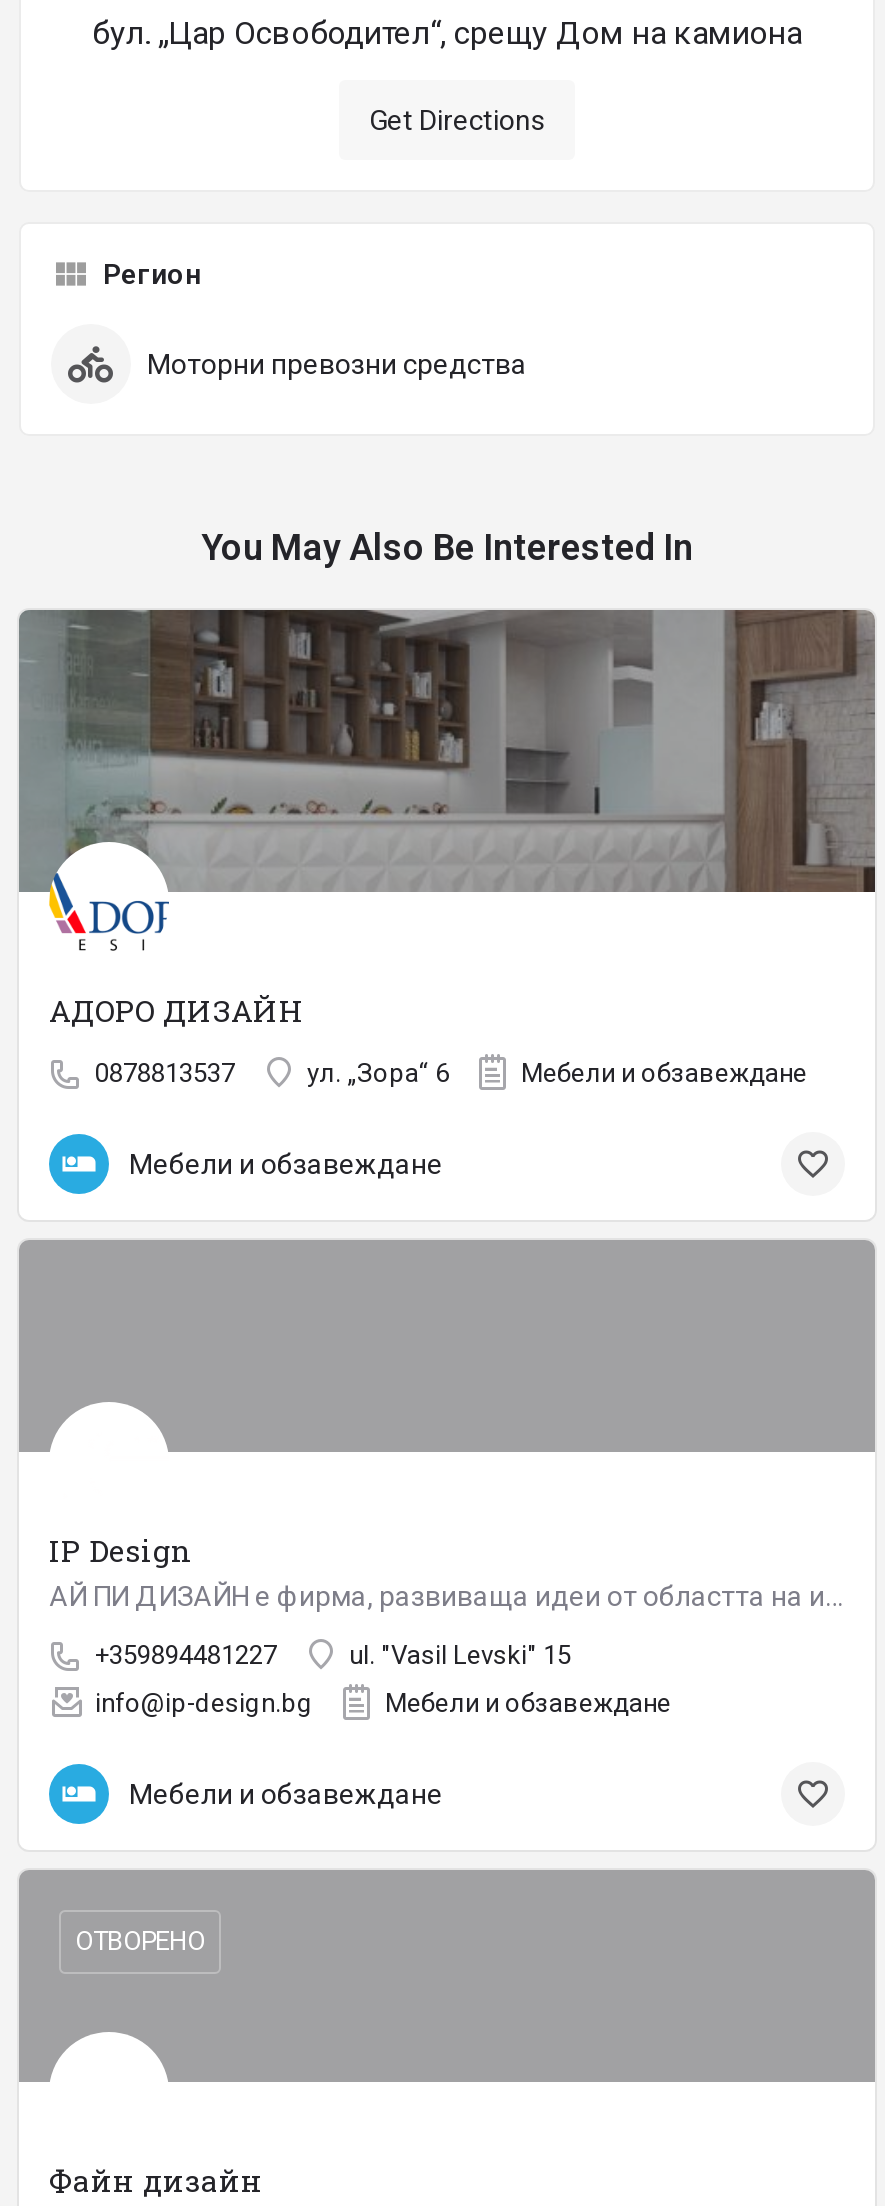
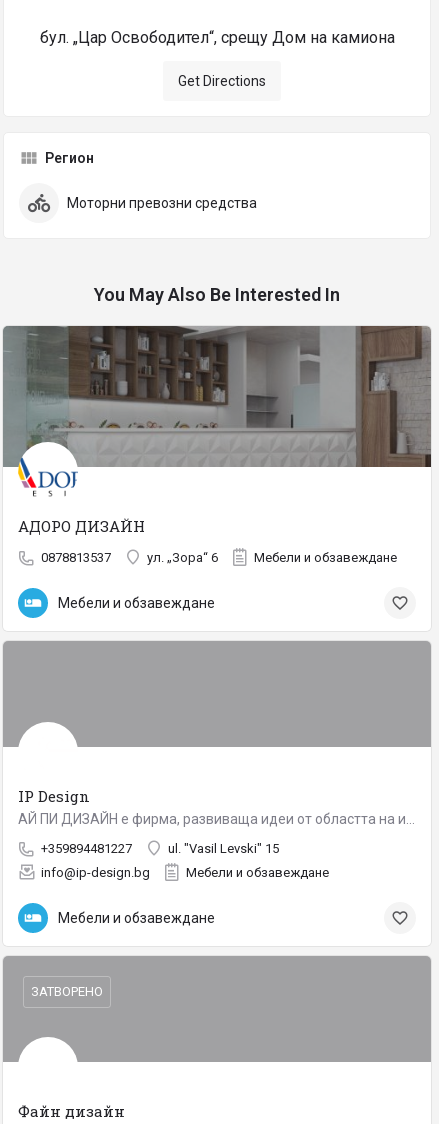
- ОТВОРЕНО
+ ЗАТВОРЕНО
